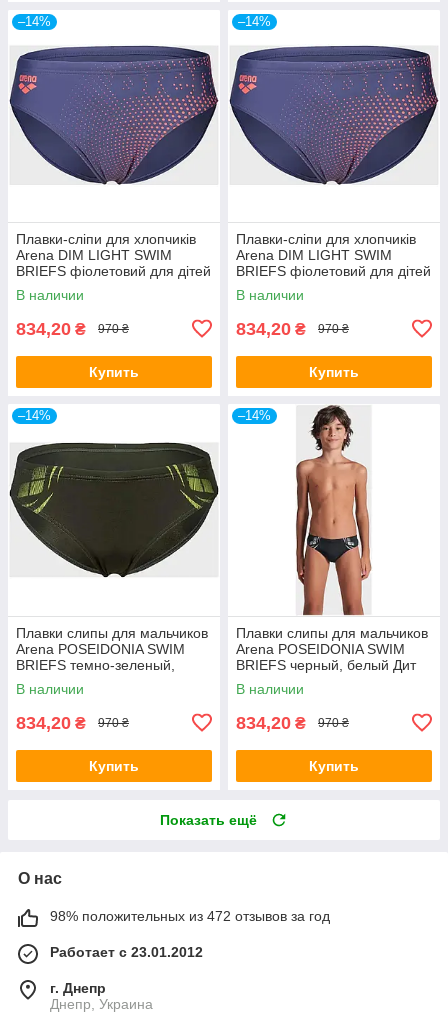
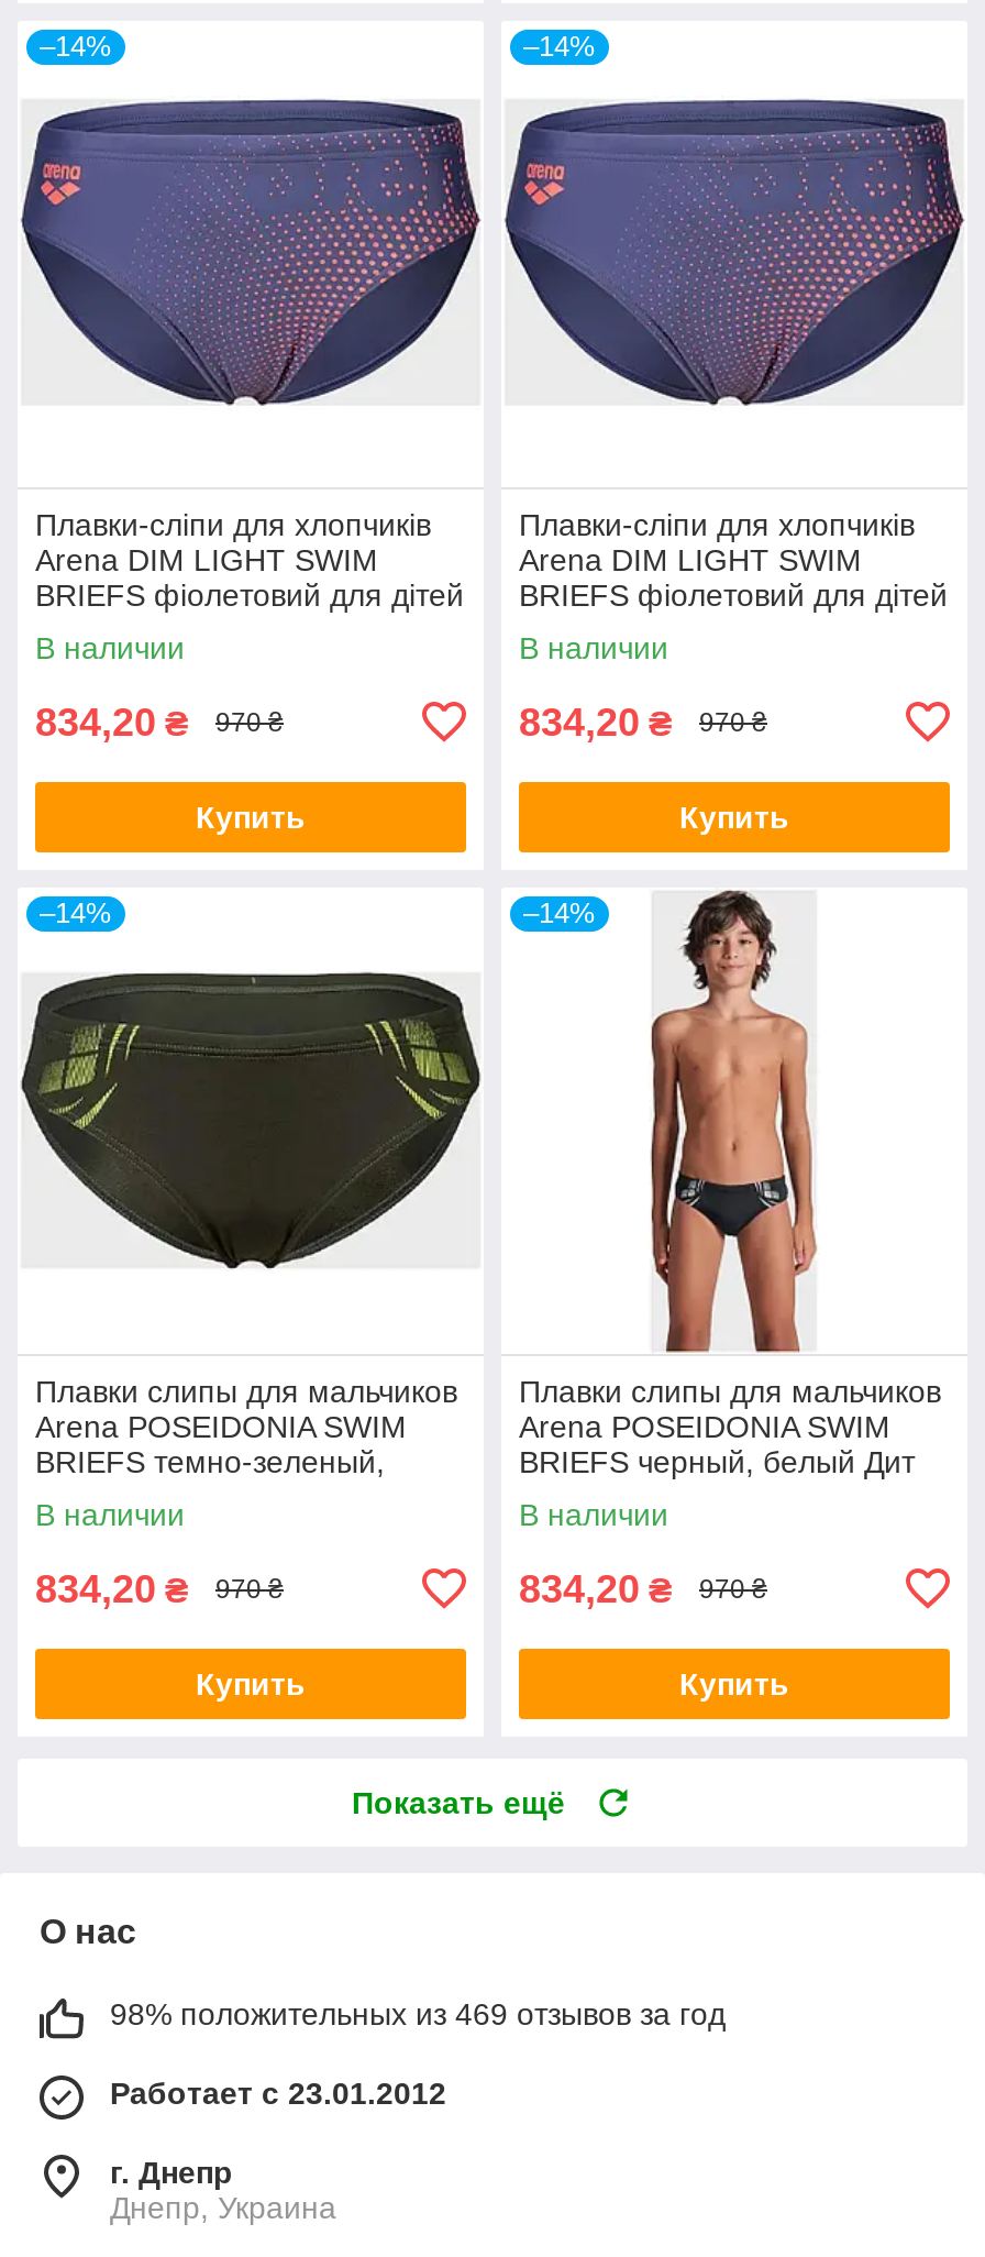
- 98% положительных из 472 отзывов за год
+ 98% положительных из 469 отзывов за год
